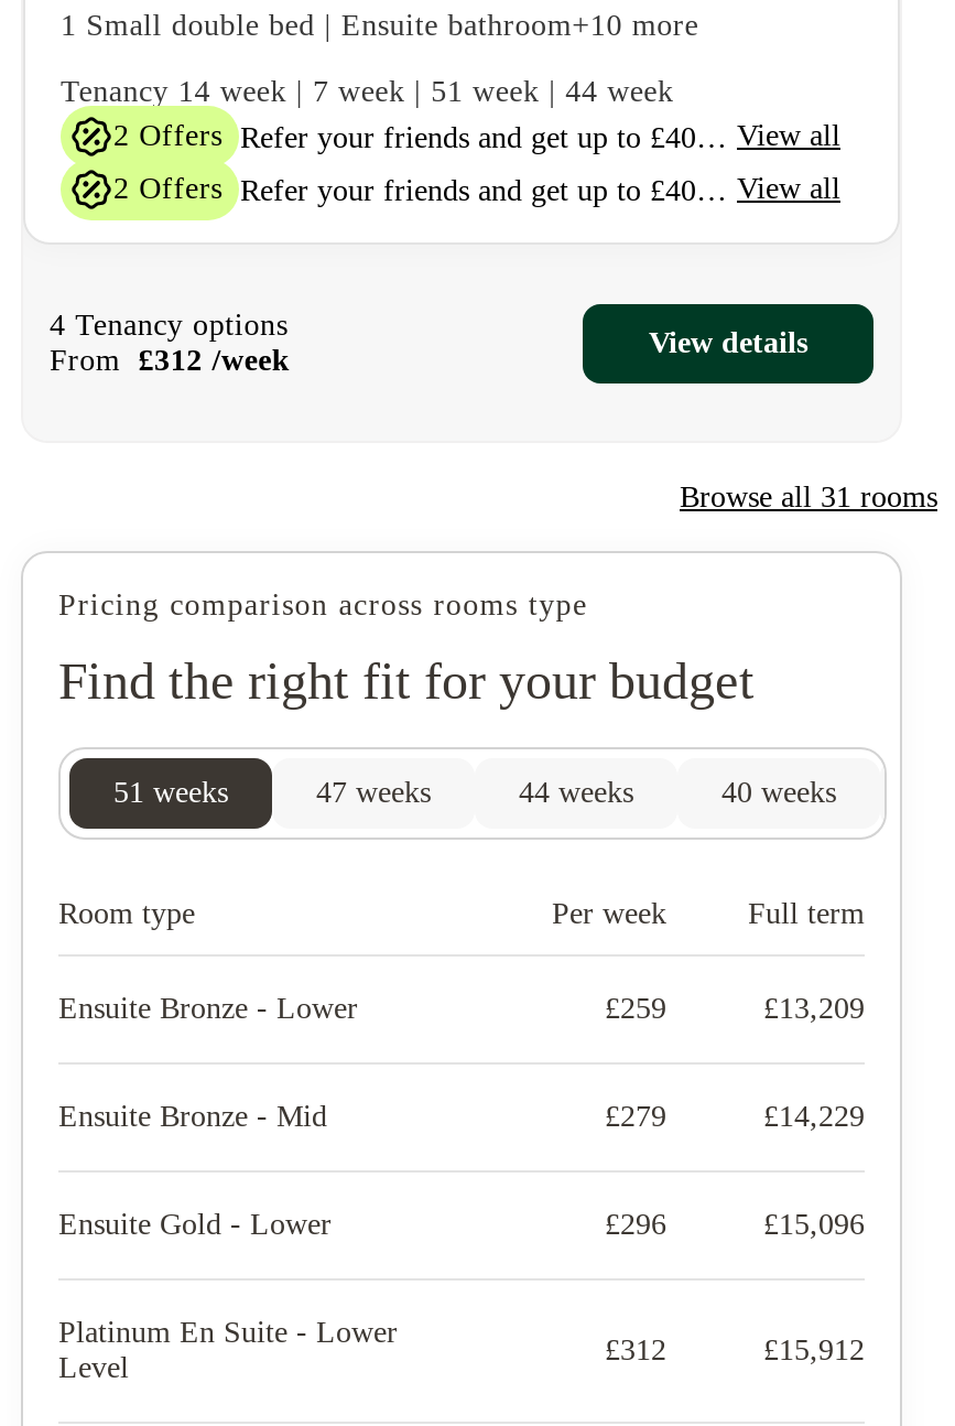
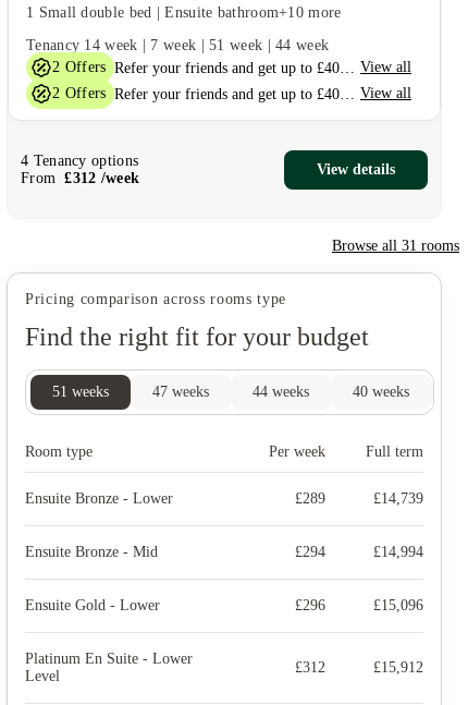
- £259
+ £289

- £13,209
+ £14,739

- £279
+ £294

- £14,229
+ £14,994
